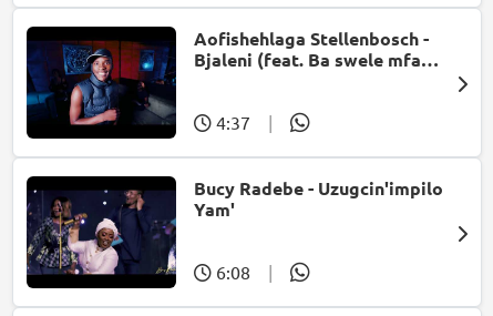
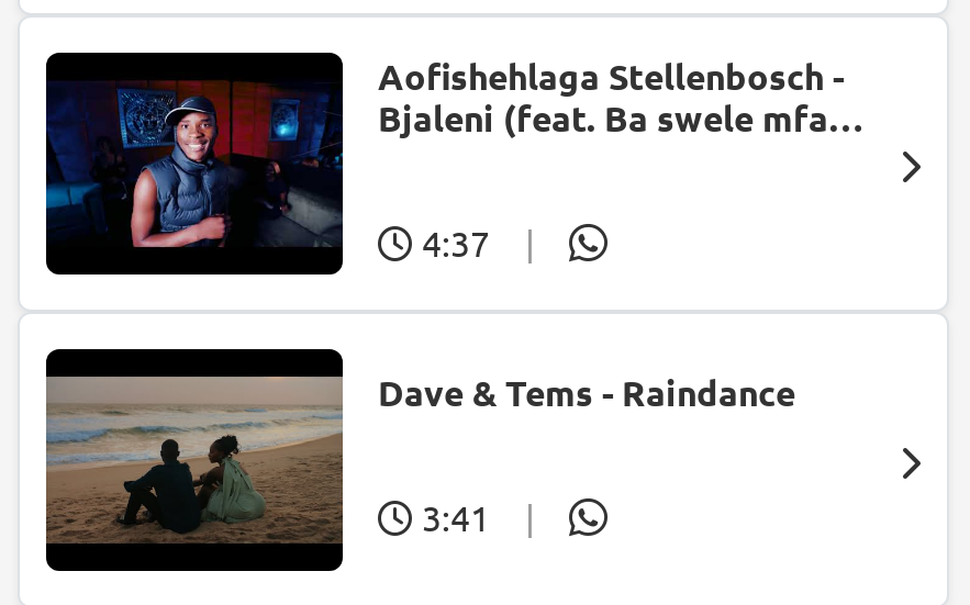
- [image]
- Bucy Radebe - Uzugcin'impilo
- Yam'
+ [image]
+ Dave & Tems - Raindance

- 6:08
+ 3:41
